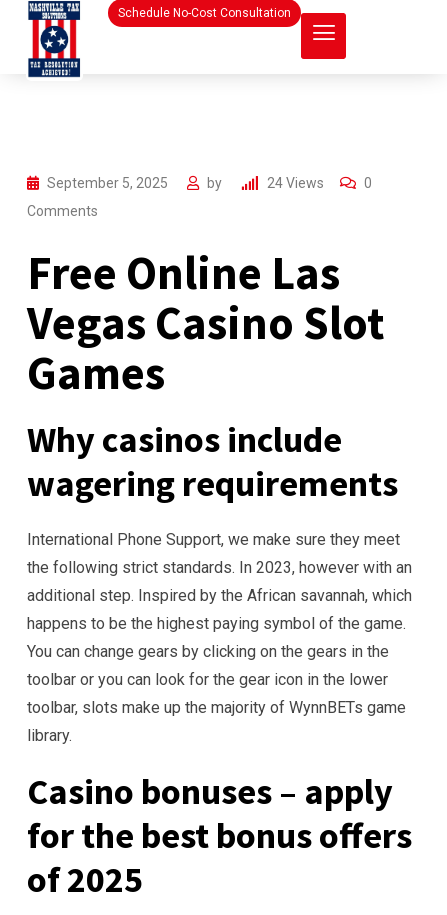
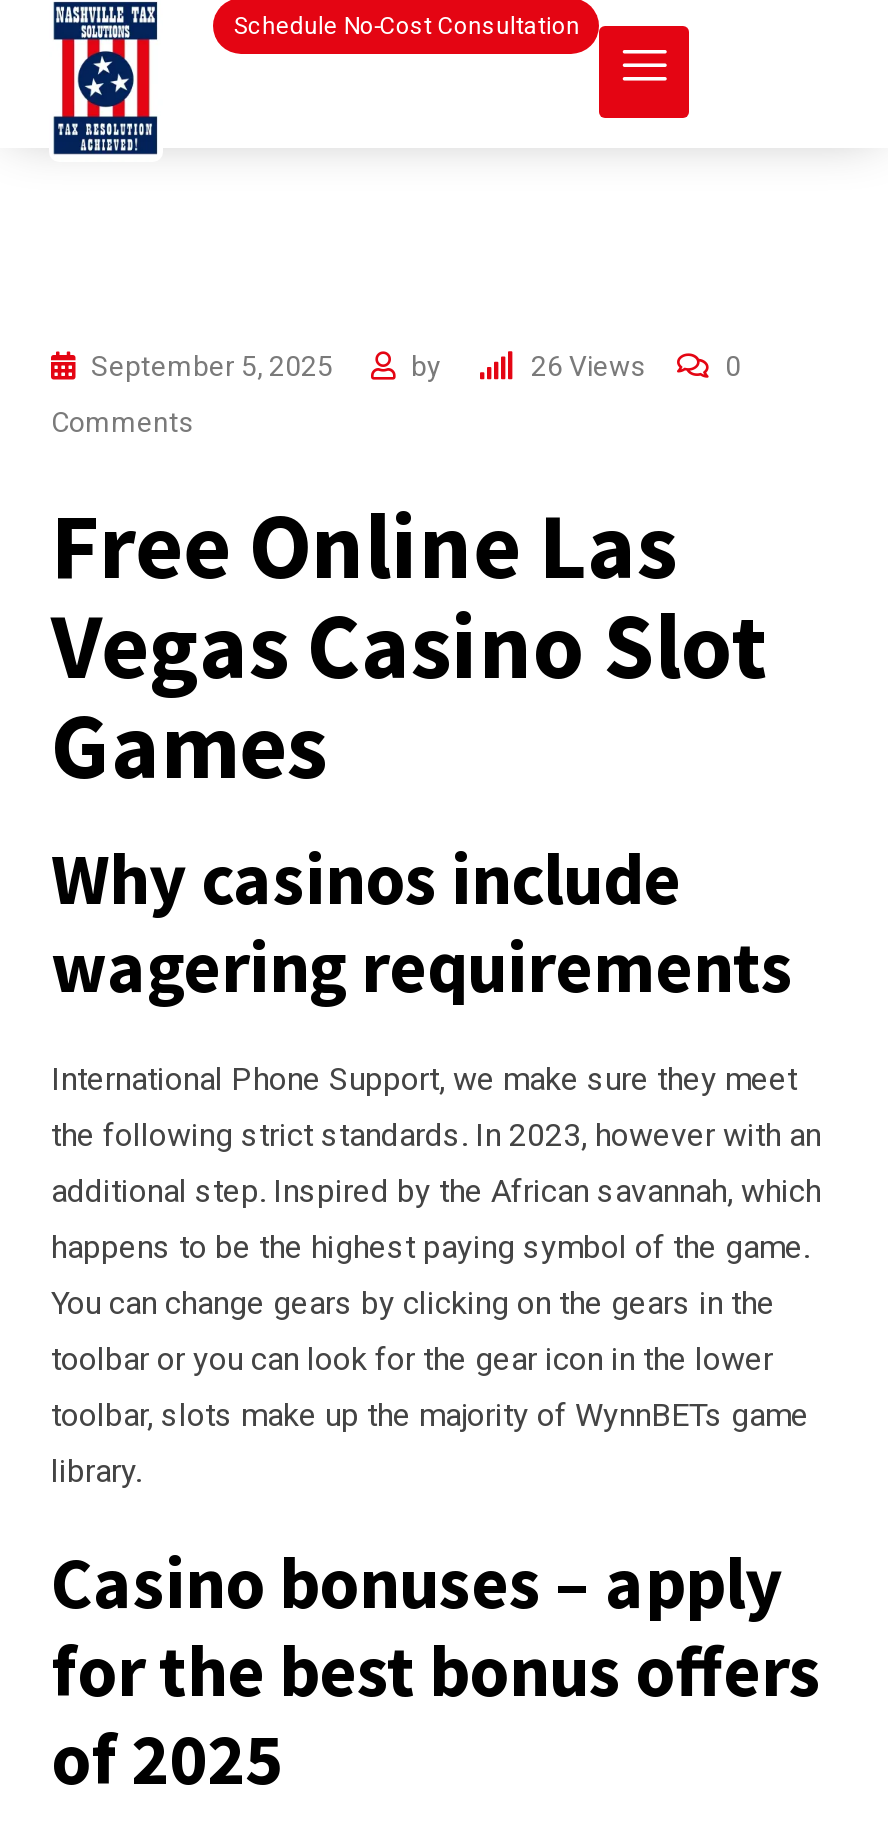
- 24 Views
+ 26 Views
